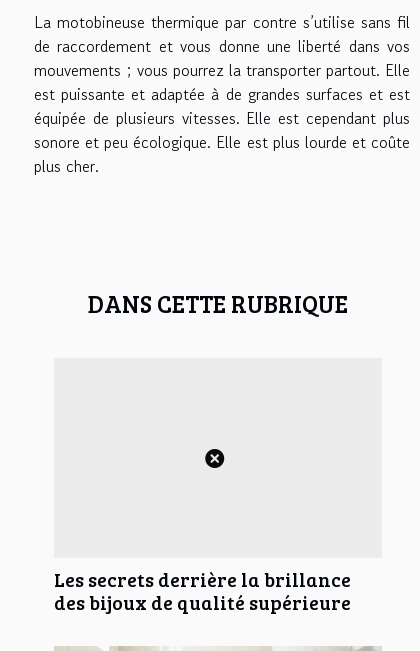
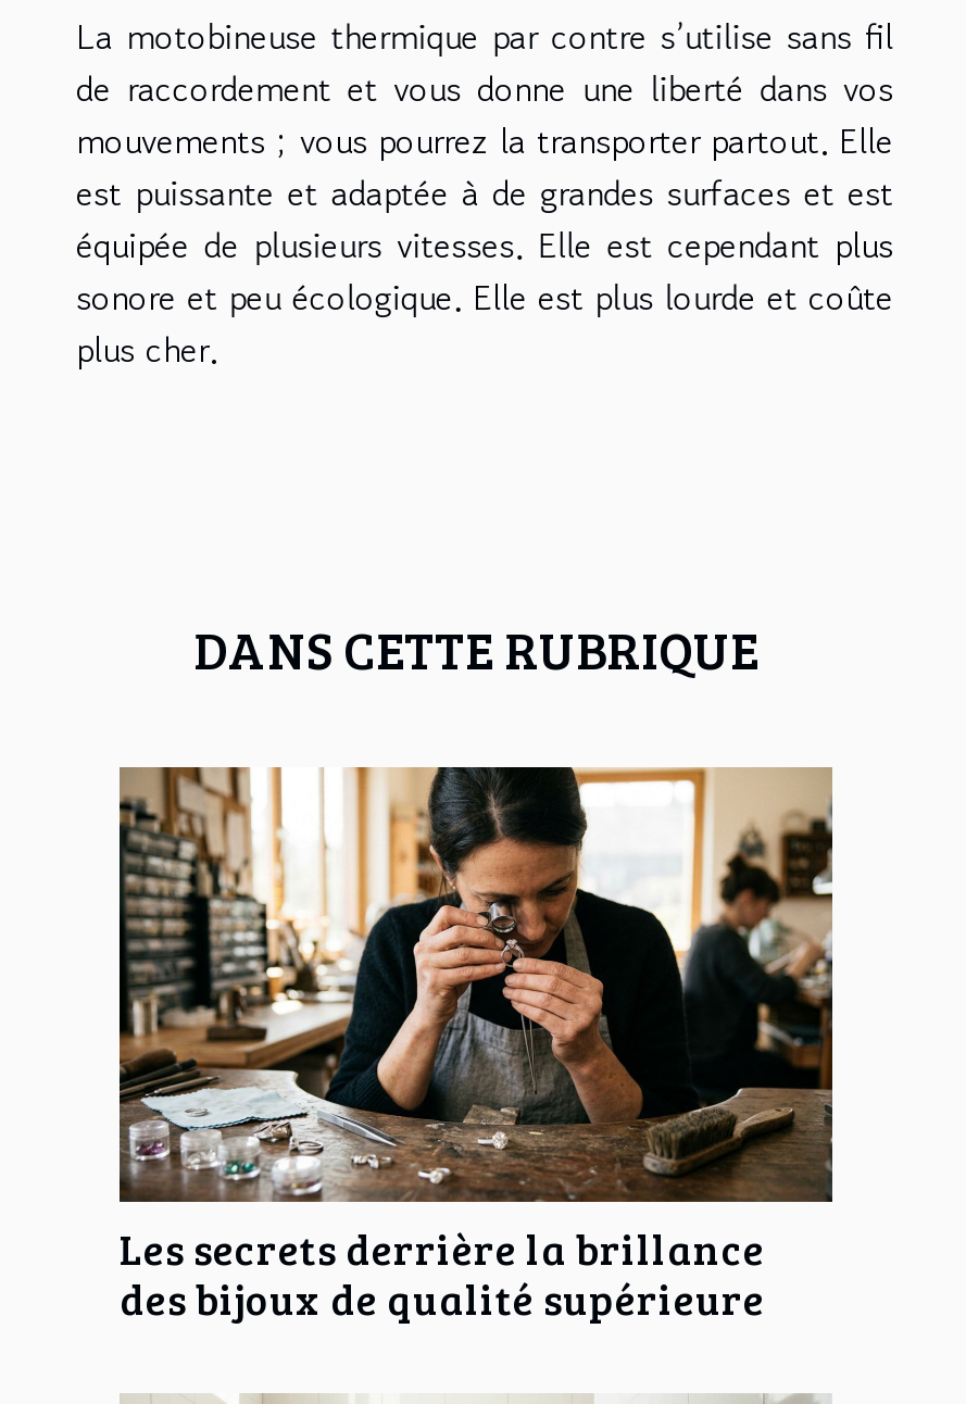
+ [image]
